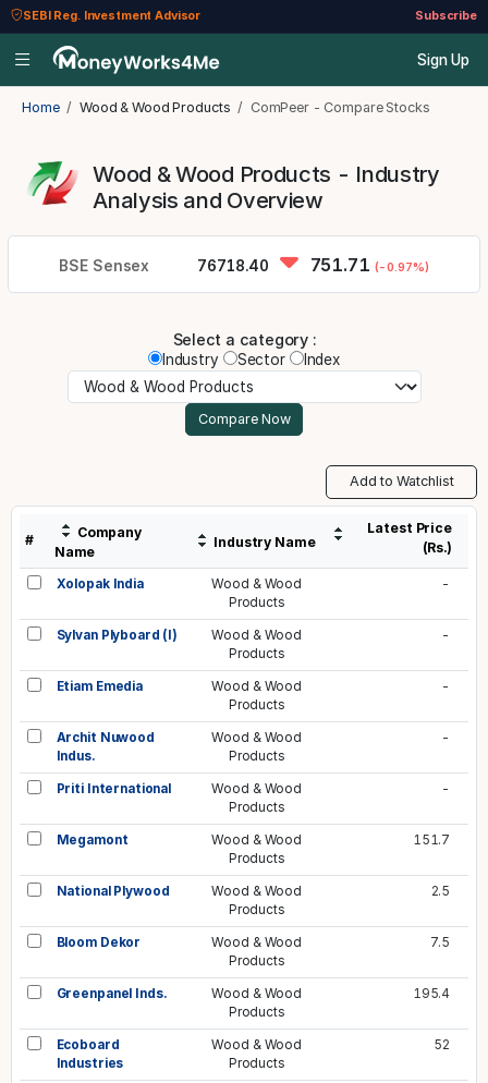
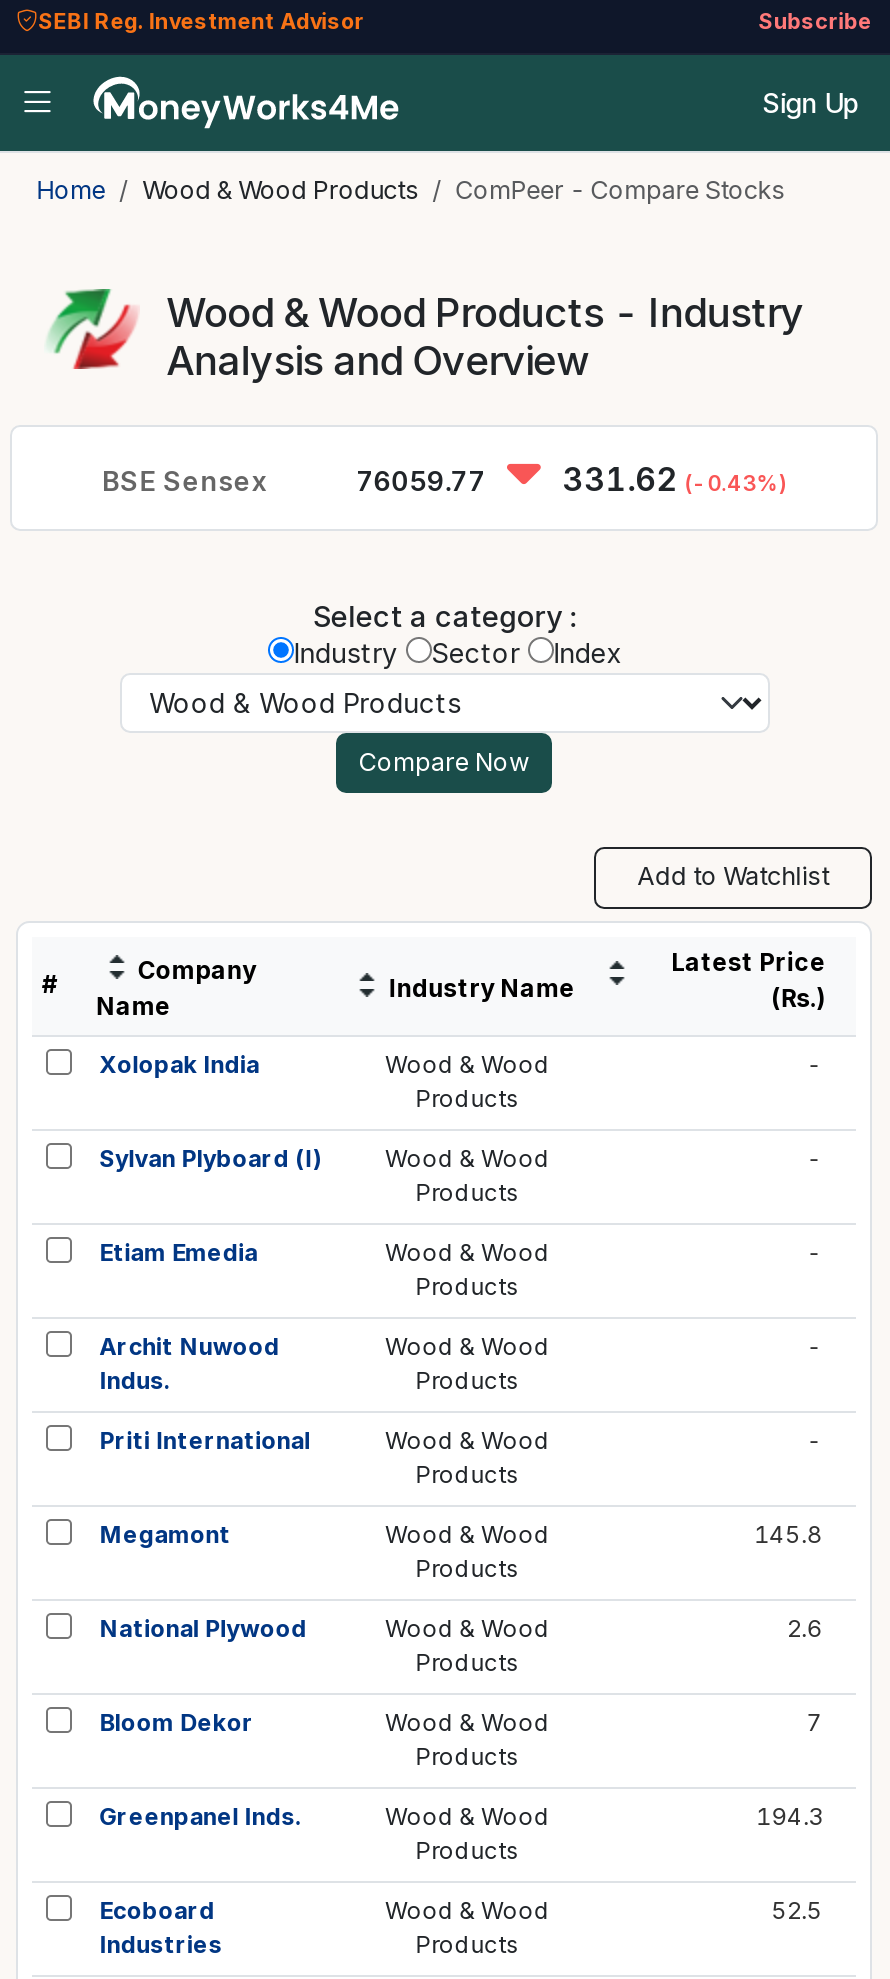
- 76718.40
+ 76059.77

- 751.71 (-0.97%)
+ 331.62 (-0.43%)

- 151.7
+ 145.8

- 2.5
+ 2.6

- 7.5
+ 7

- 195.4
+ 194.3

- 52
+ 52.5
